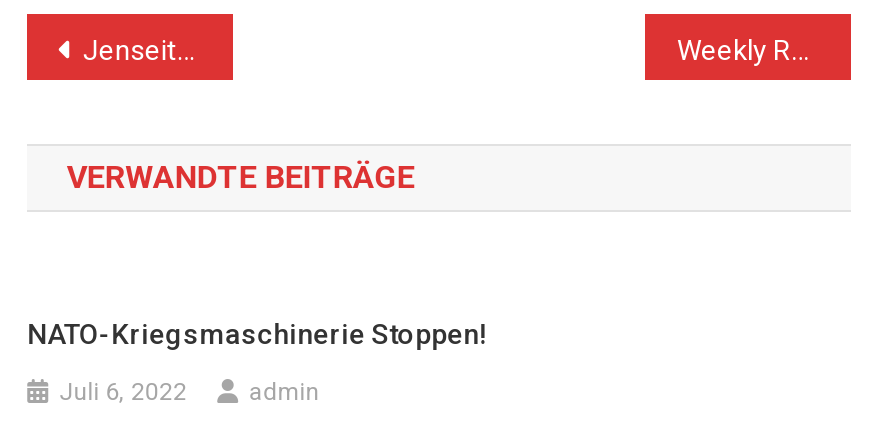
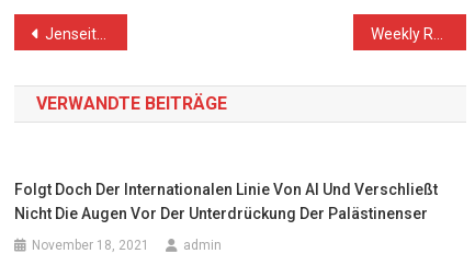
- NATO-Kriegsmaschinerie Stoppen!
+ Folgt Doch Der Internationalen Linie Von AI Und Verschließt
+ Nicht Die Augen Vor Der Unterdrückung Der Palästinenser

- Juli 6, 2022
+ November 18, 2021
